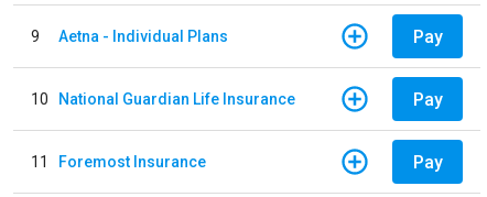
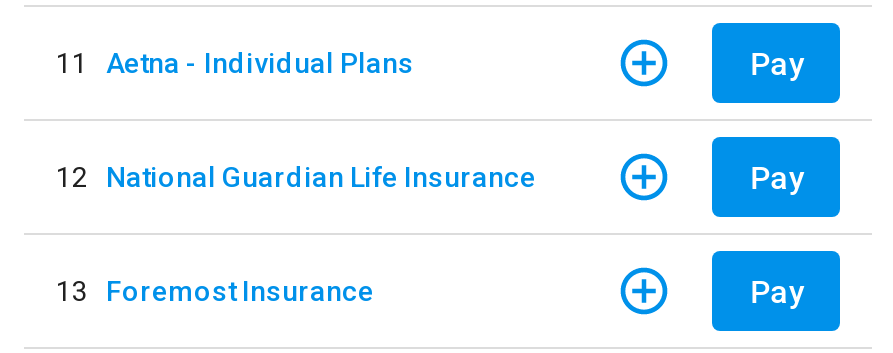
- 9
- Aetna - Individual Plans
+ 11 Aetna - Individual Plans

- 10 National Guardian Life Insurance
+ 12 National Guardian Life Insurance

- 11 Foremost Insurance
+ 13 Foremost Insurance
